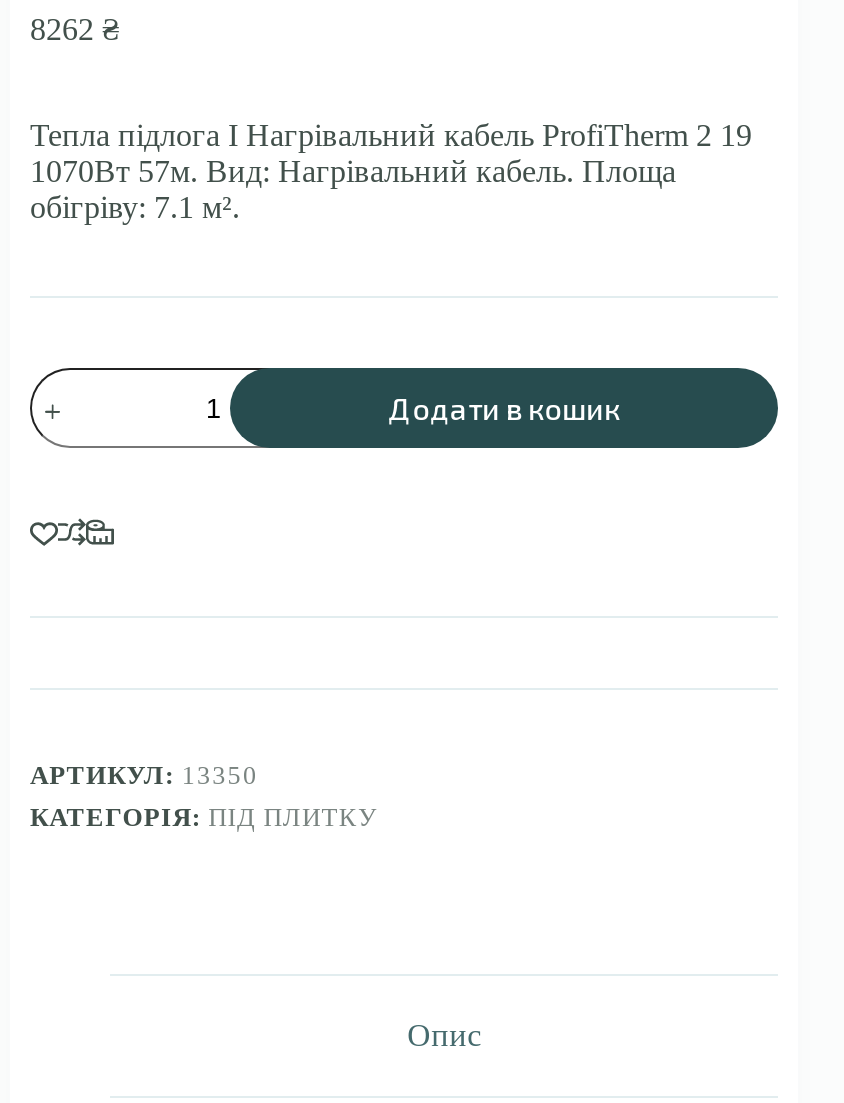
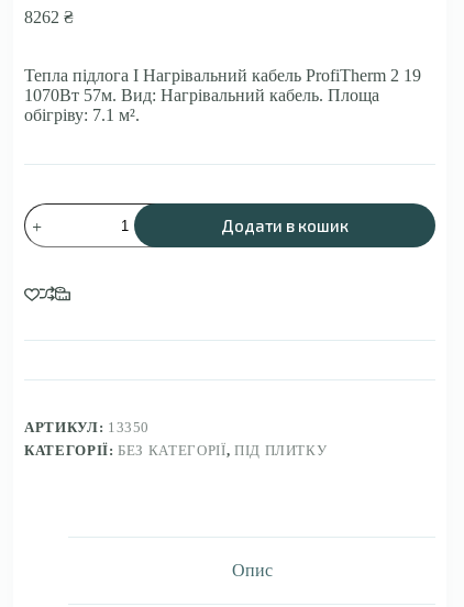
- КАТЕГОРІЯ: ПІД ПЛИТКУ
+ КАТЕГОРІЇ: БЕЗ КАТЕГОРІЇ, ПІД ПЛИТКУ
